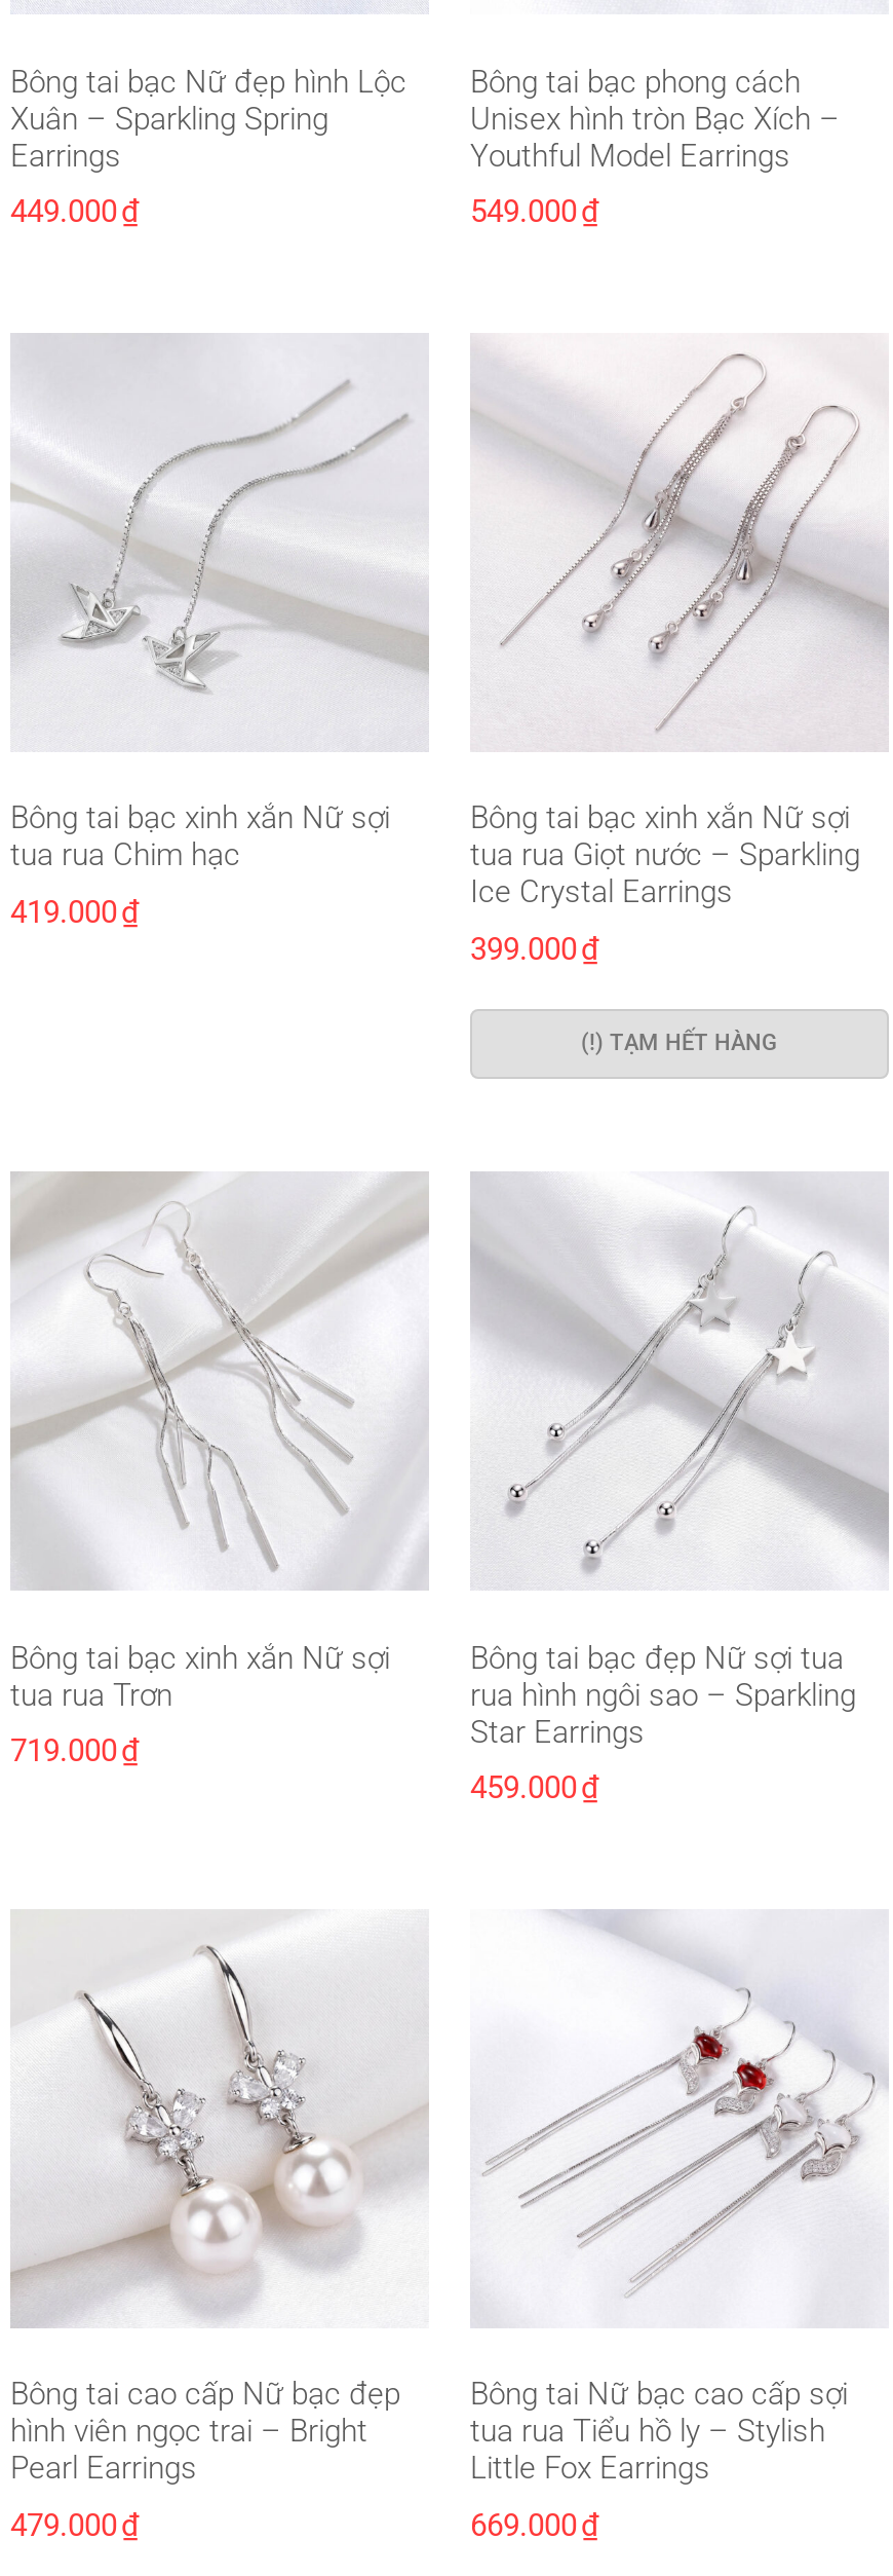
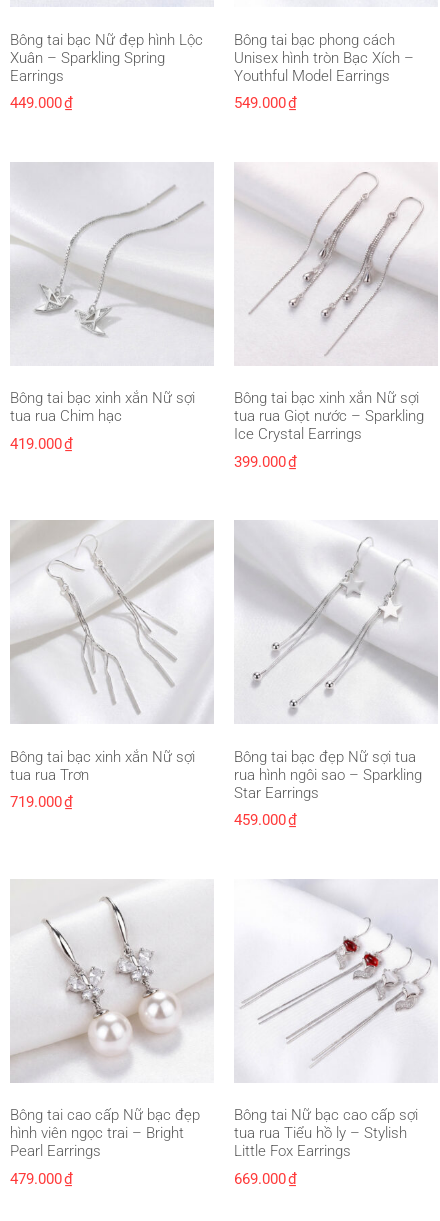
- (!) TẠM HẾT HÀNG
